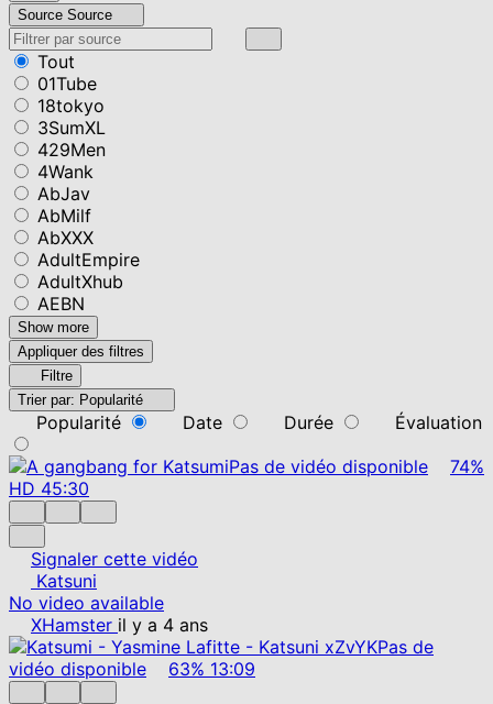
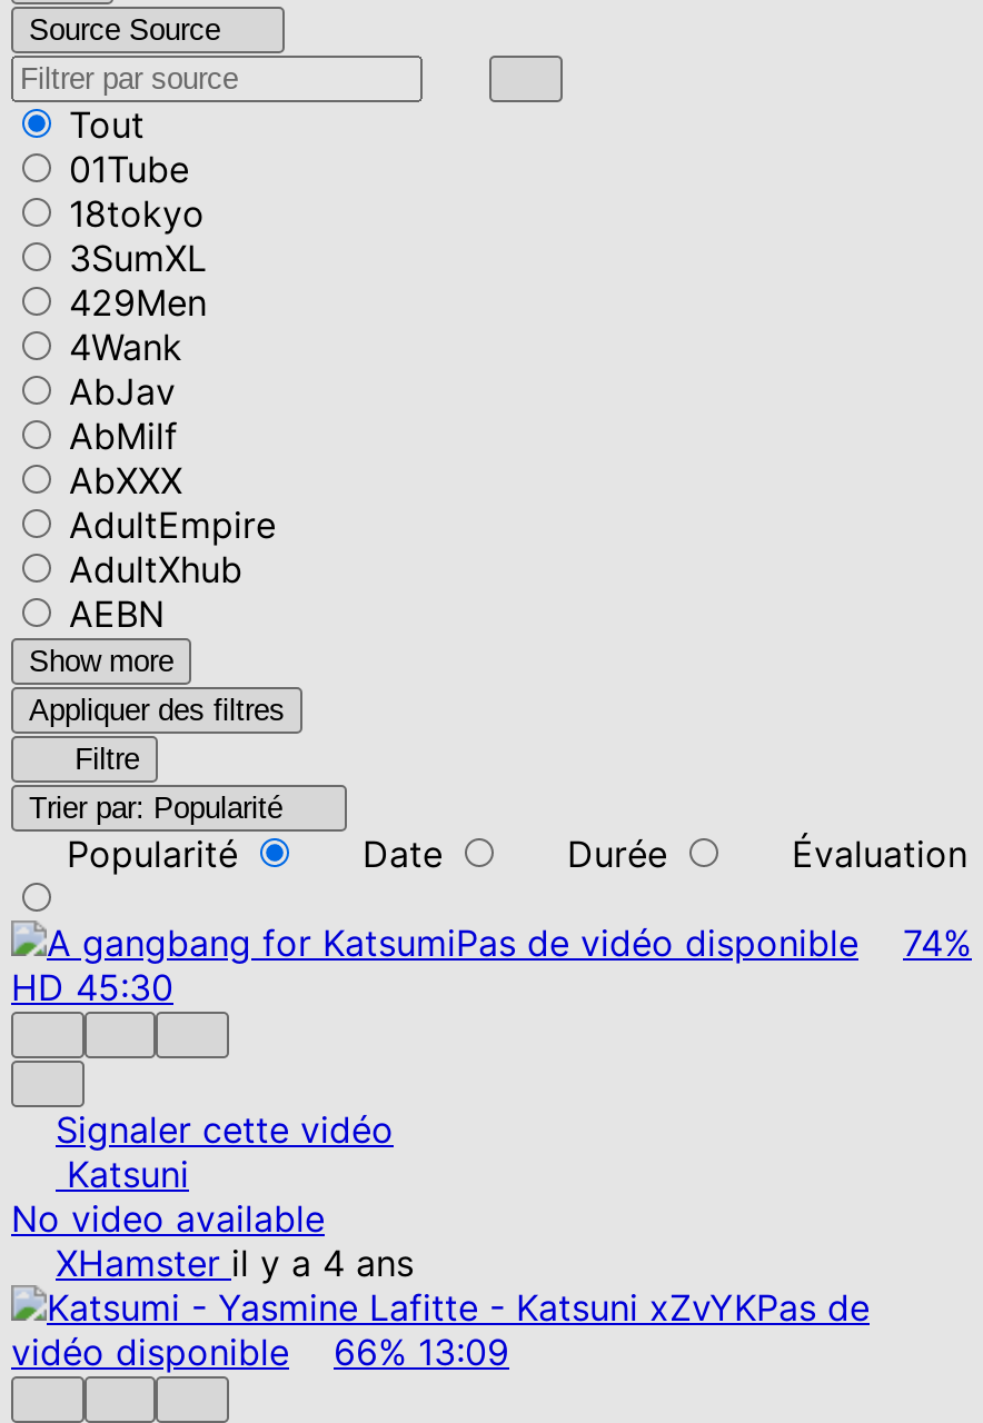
- vidéo disponible 63% 13:09
+ vidéo disponible 66% 13:09
